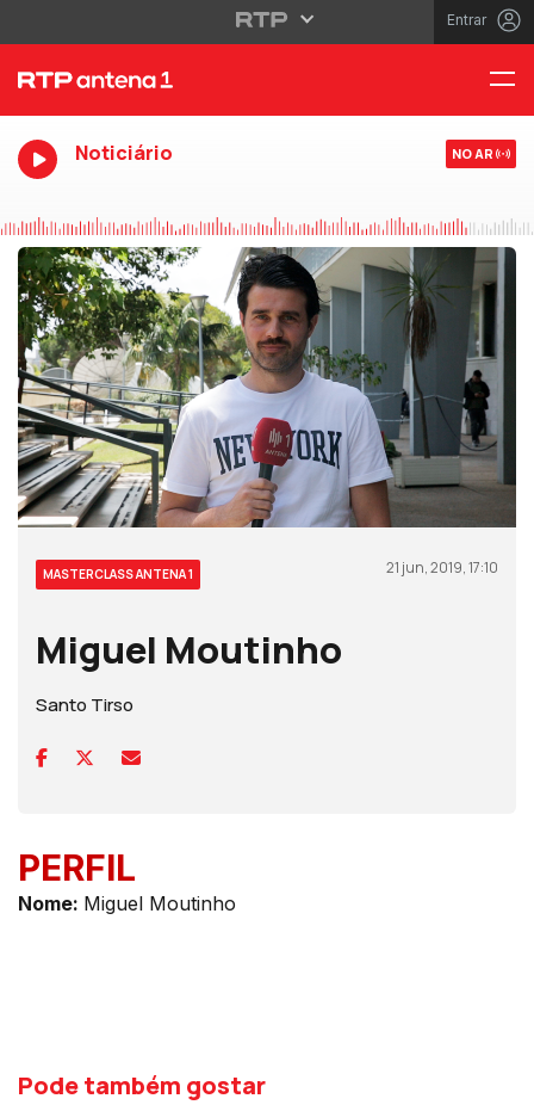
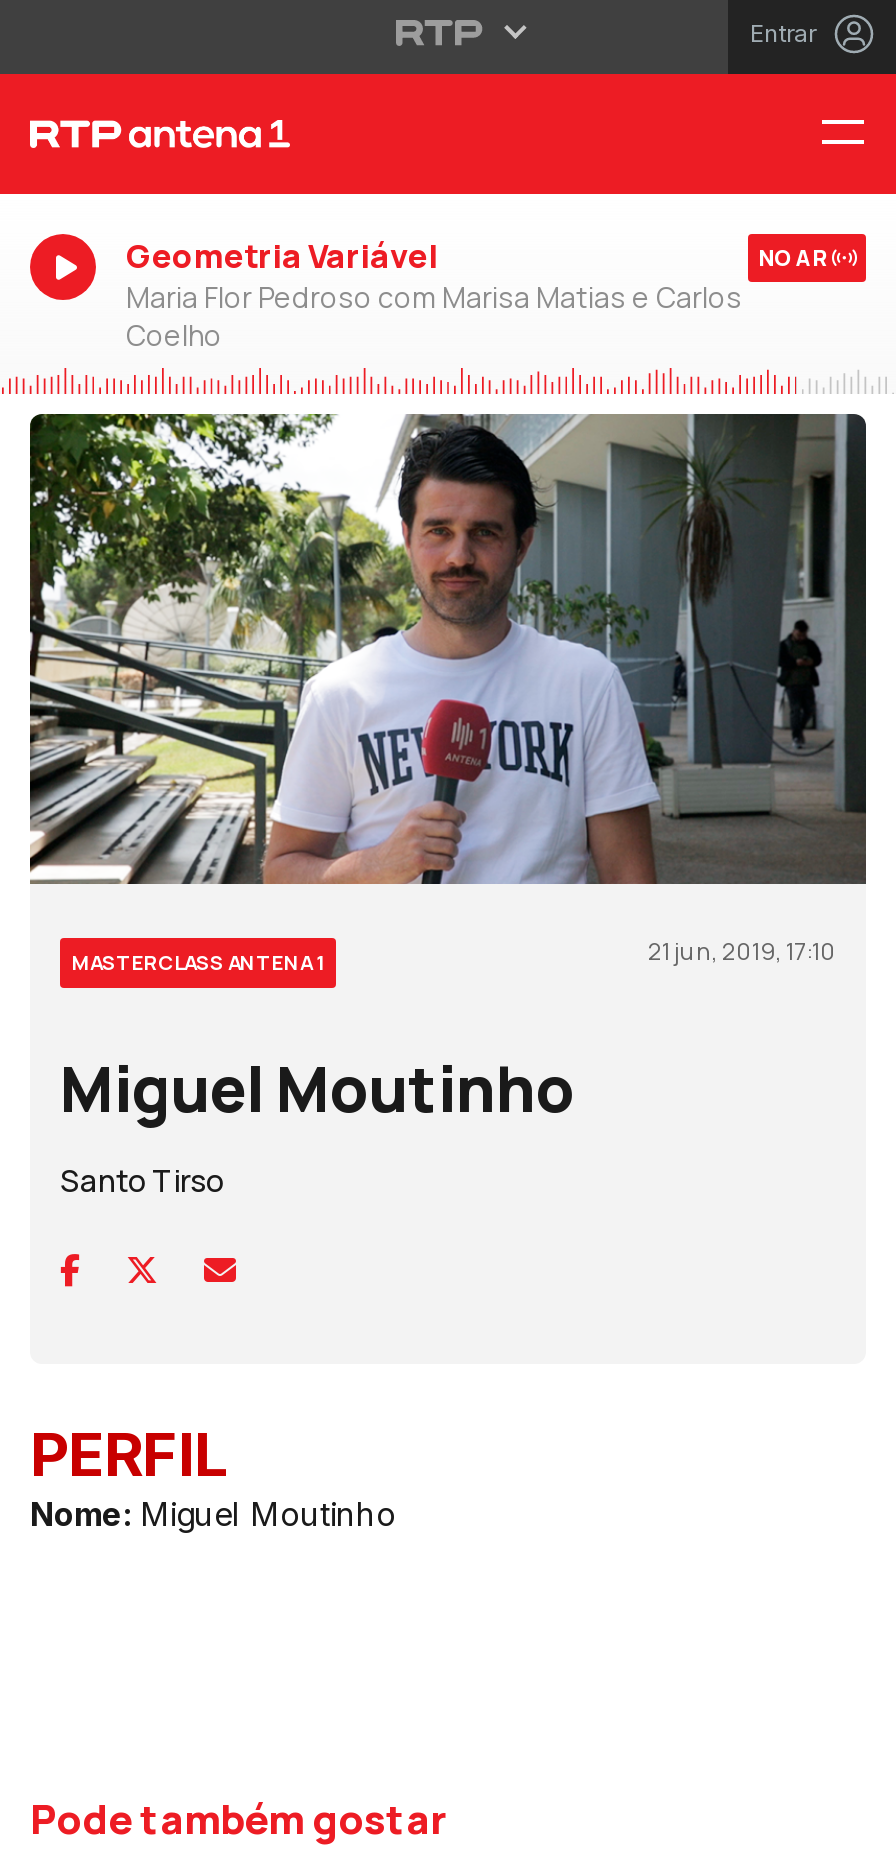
- Noticiário
+ Geometria Variável
+ Maria Flor Pedroso com Marisa Matias e Carlos
+ Coelho
